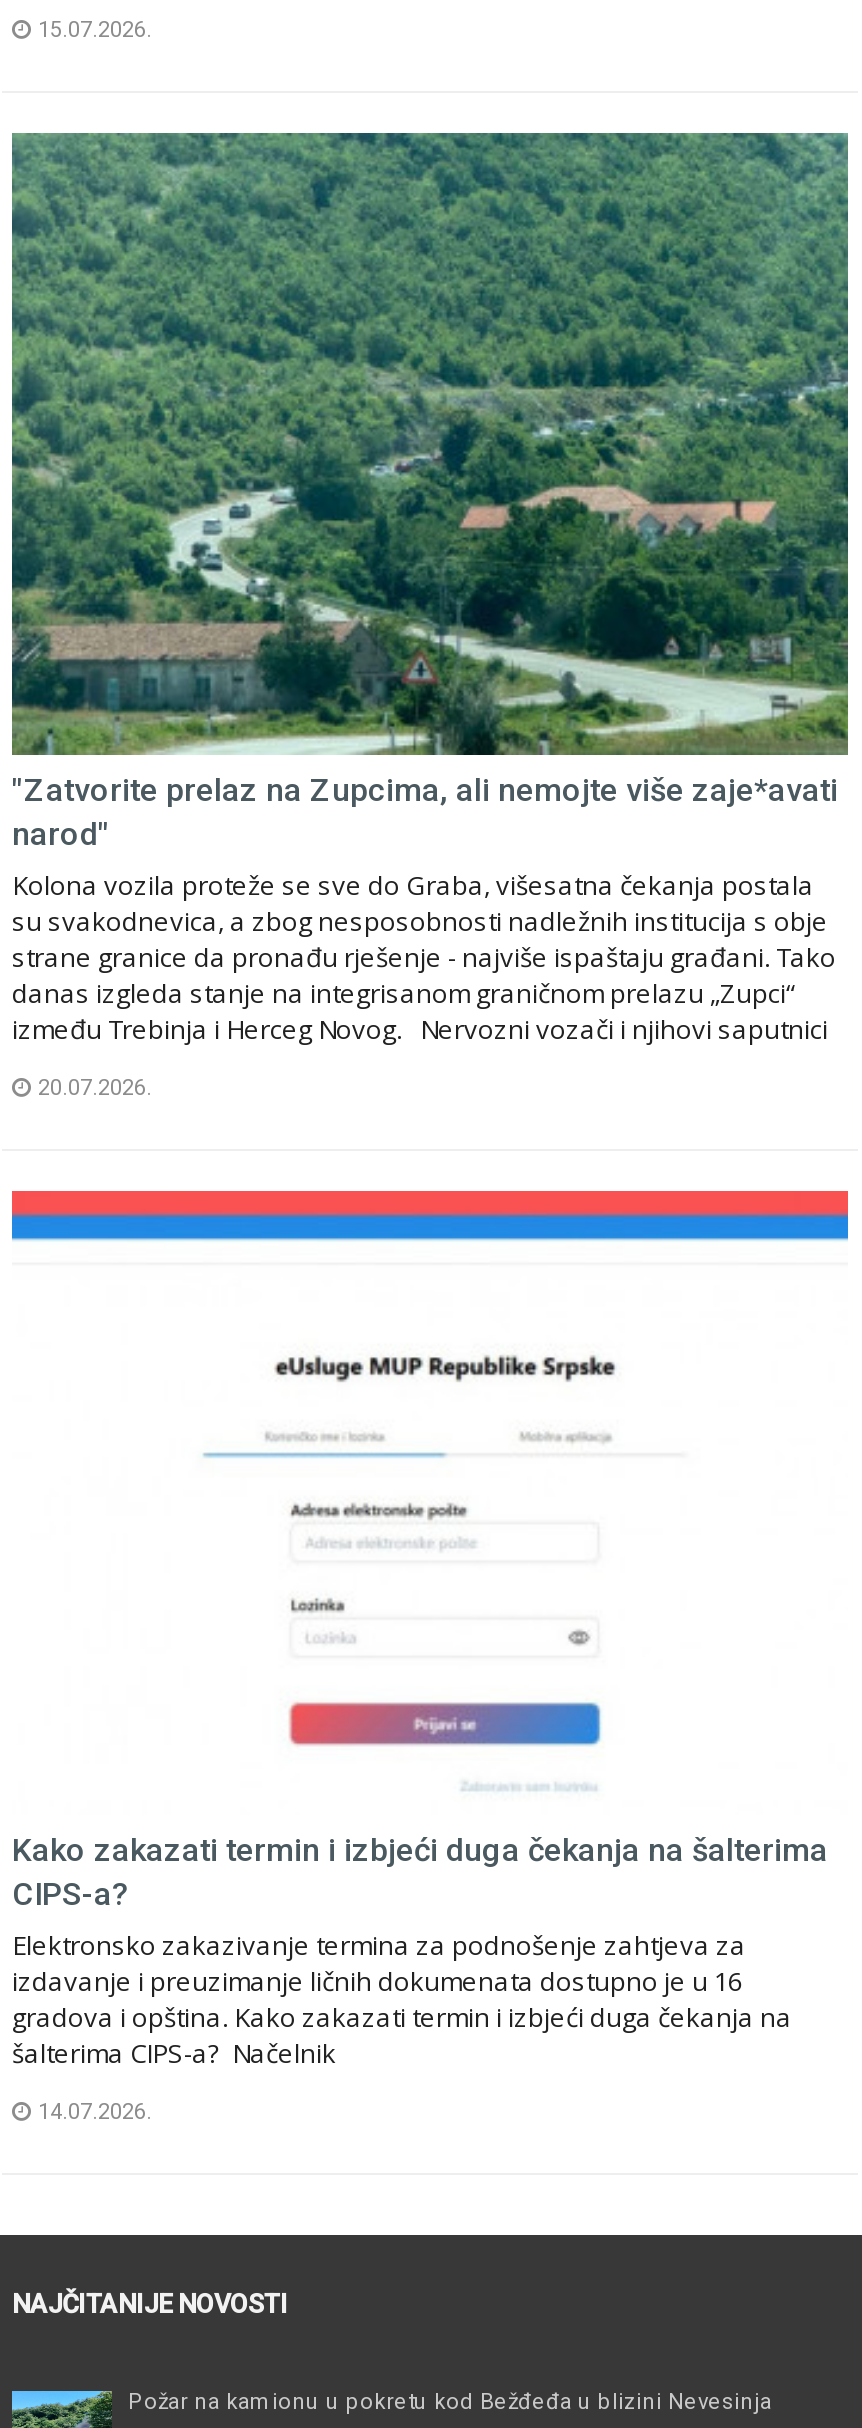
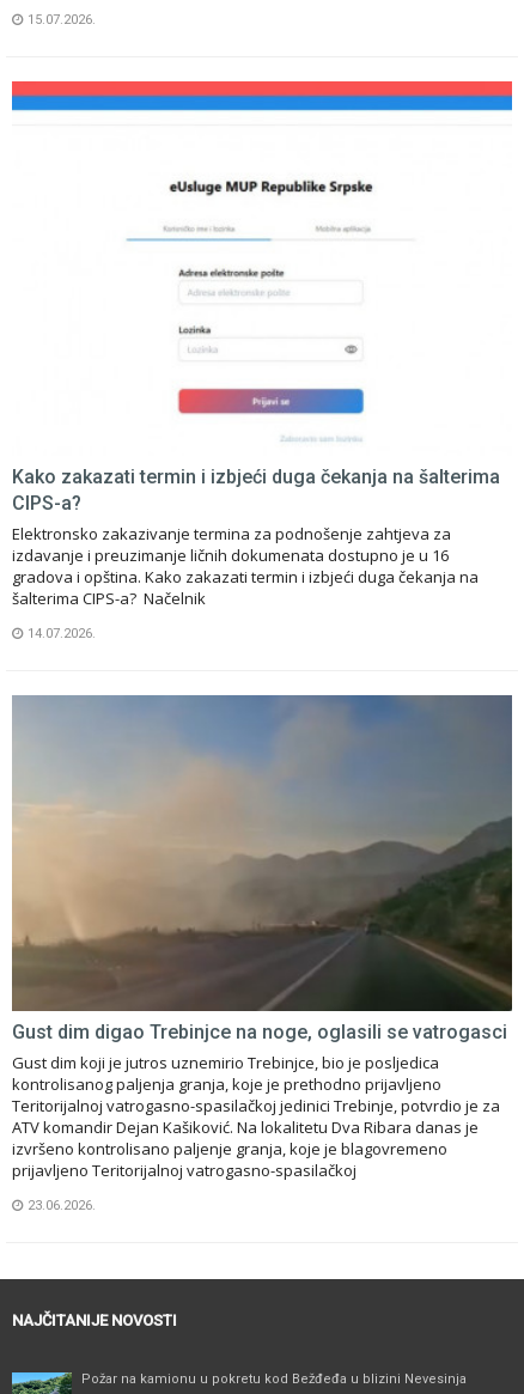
- [image]
- "Zatvorite prelaz na Zupcima, ali nemojte više zaje*avati
- narod"
- Kolona vozila proteže se sve do Graba, višesatna čekanja postala
- su svakodnevica, a zbog nesposobnosti nadležnih institucija s obje
- strane granice da pronađu rješenje - najviše ispaštaju građani. Tako
- danas izgleda stanje na integrisanom graničnom prelazu „Zupci“
- između Trebinja i Herceg Novog. Nervozni vozači i njihovi saputnici
- 20.07.2026.

moved up: Kako zakazati termin i izbjeći duga čekanja na šalterima | CIPS-a? | Elektronsko zakazivanje termina za podnošenje zahtjeva za | izdavanje i preuzimanje ličnih dokumenata dostupno je u 16 | gradova i opština. Kako zakazati termin i izbjeći duga čekanja na | šalterima CIPS-a? Načelnik | 14.07.2026.

+ [image]
+ Gust dim digao Trebinjce na noge, oglasili se vatrogasci
+ Gust dim koji je jutros uznemirio Trebinjce, bio je posljedica
+ kontrolisanog paljenja granja, koje je prethodno prijavljeno
+ Teritorijalnoj vatrogasno-spasilačkoj jedinici Trebinje, potvrdio je za
+ ATV komandir Dejan Kašiković. Na lokalitetu Dva Ribara danas je
+ izvršeno kontrolisano paljenje granja, koje je blagovremeno
+ prijavljeno Teritorijalnoj vatrogasno-spasilačkoj
+ 23.06.2026.
